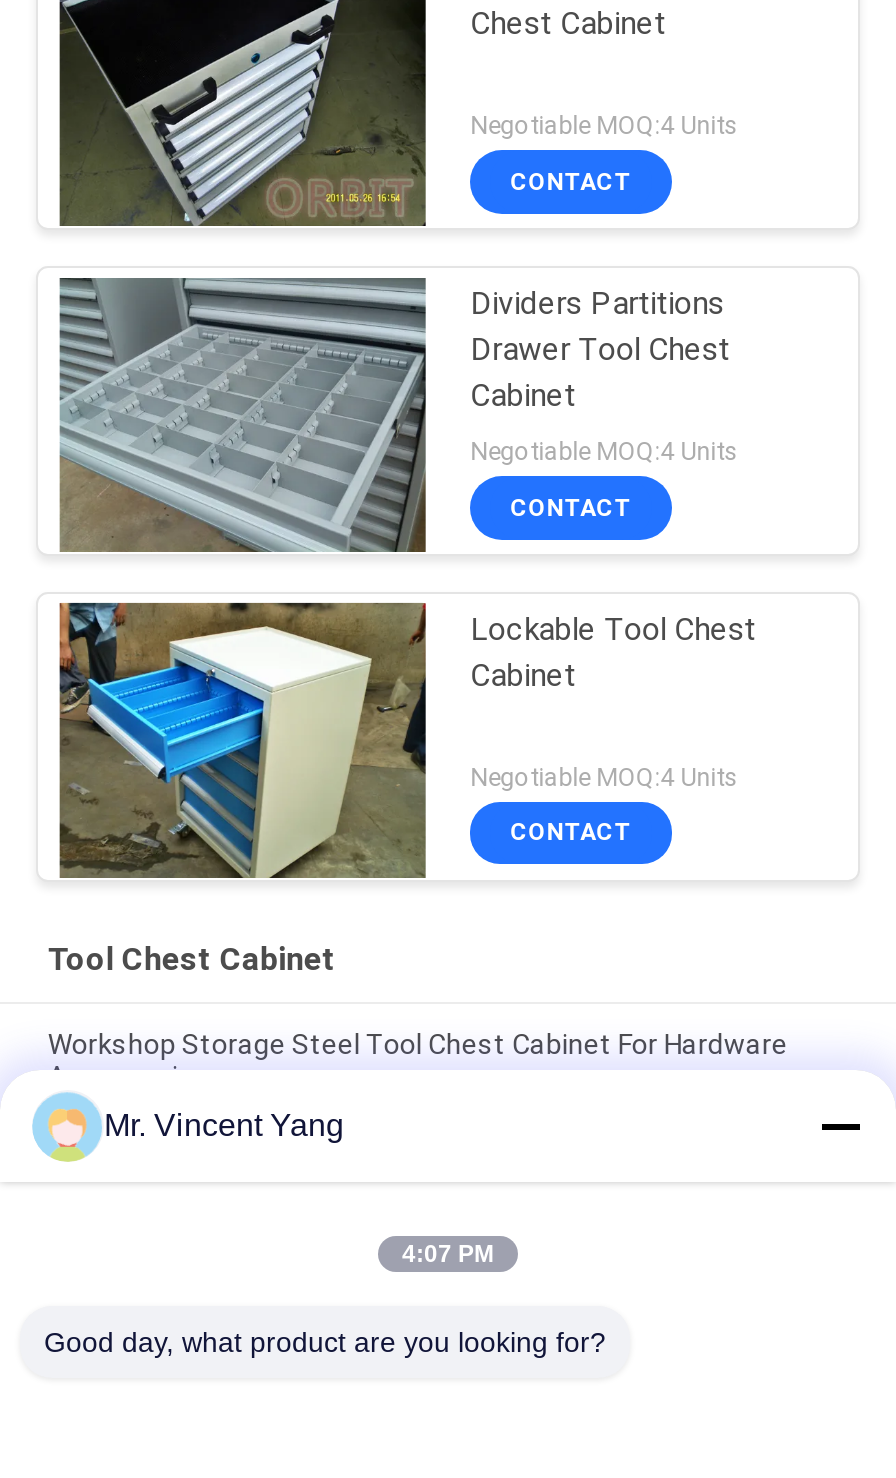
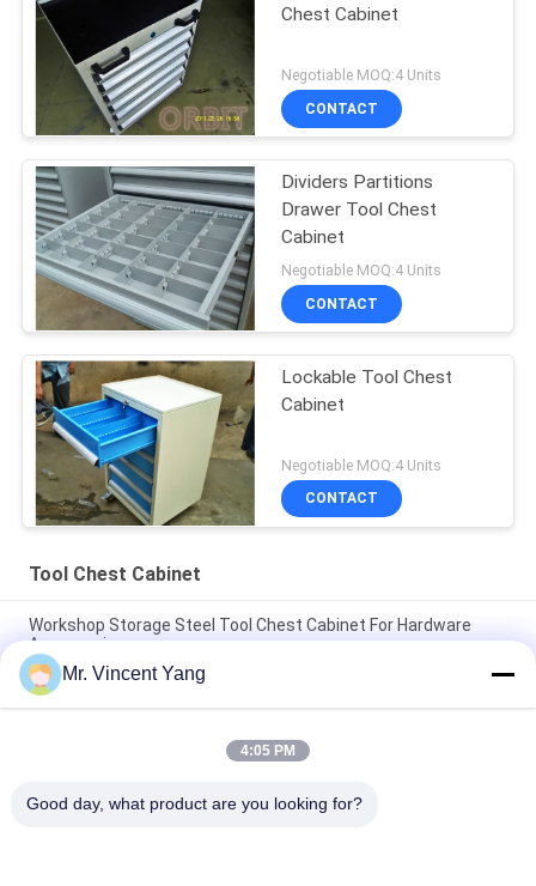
- 4:07 PM
+ 4:05 PM
